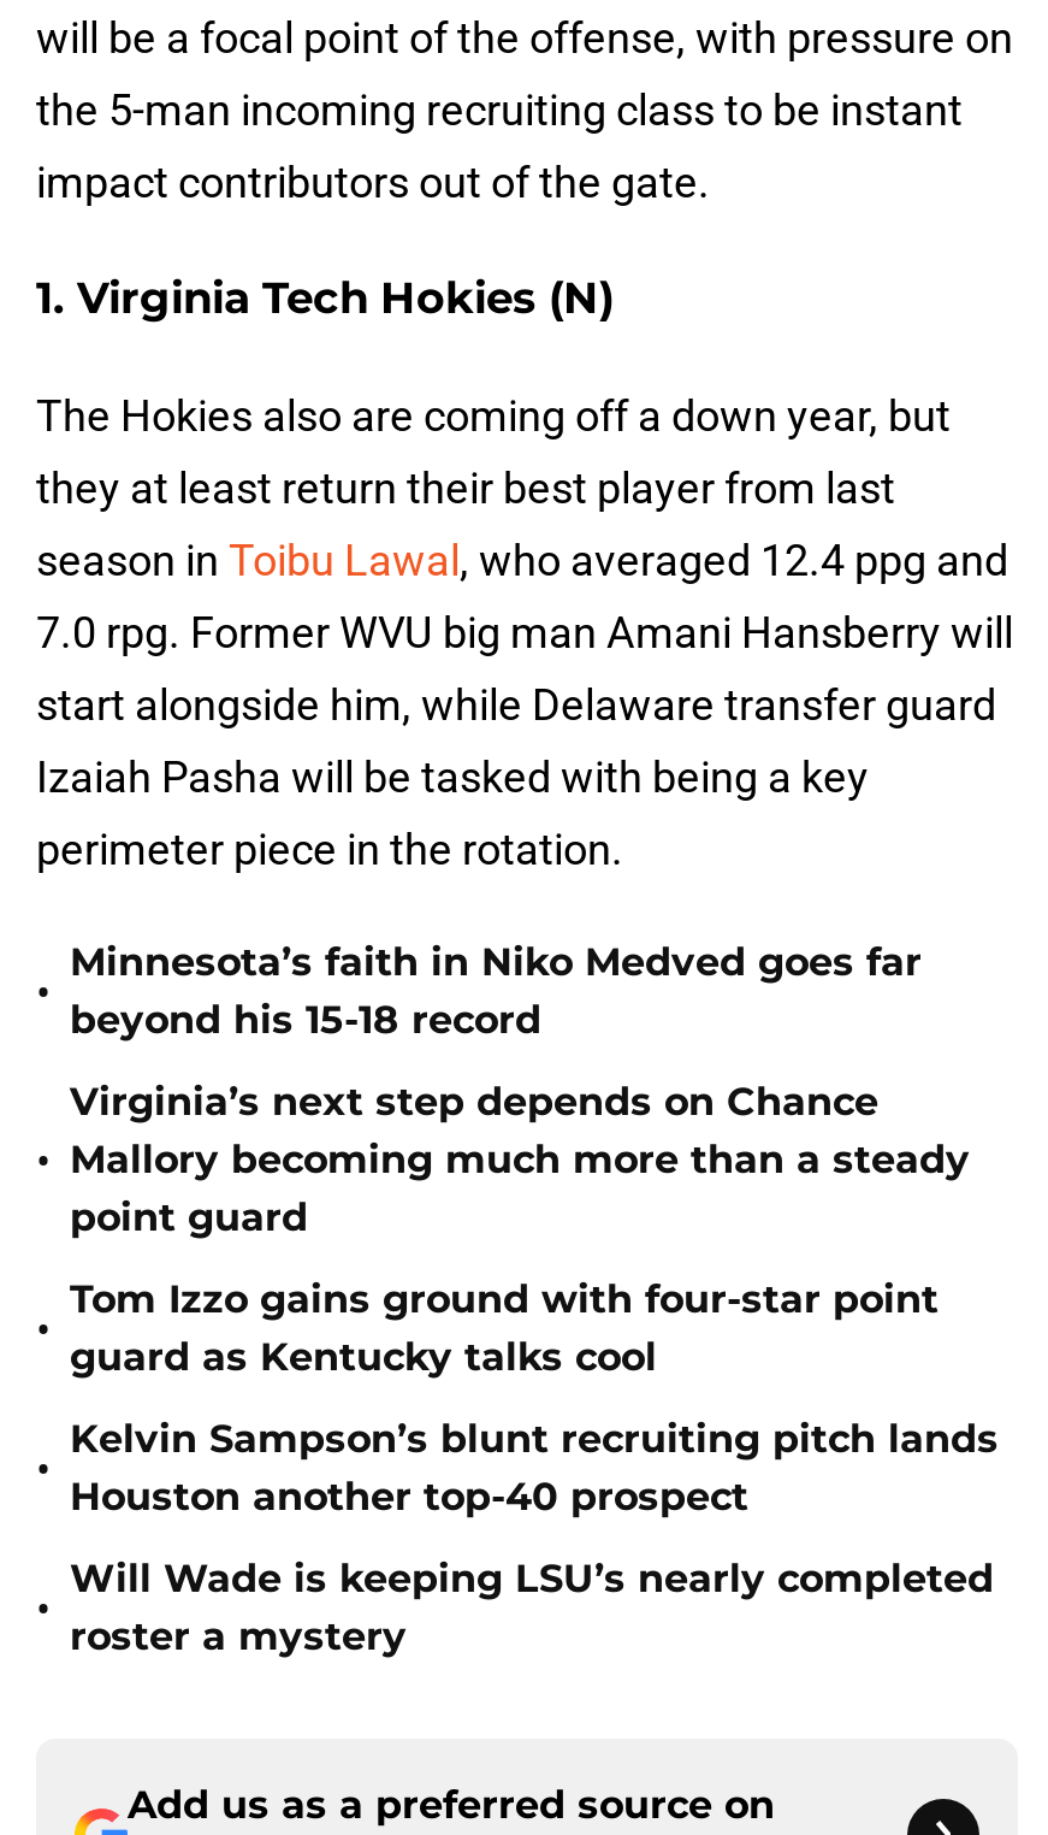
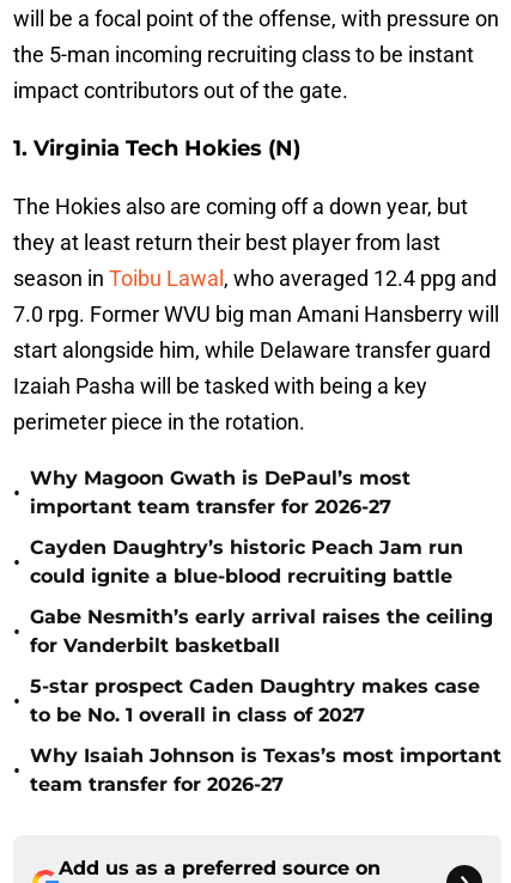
- Minnesota’s faith in Niko Medved goes far
- beyond his 15-18 record
+ Why Magoon Gwath is DePaul’s most
+ important team transfer for 2026-27

- Virginia’s next step depends on Chance
- Mallory becoming much more than a steady
- point guard
+ Cayden Daughtry’s historic Peach Jam run
+ could ignite a blue-blood recruiting battle

- Tom Izzo gains ground with four-star point
- guard as Kentucky talks cool
+ Gabe Nesmith’s early arrival raises the ceiling
+ for Vanderbilt basketball

- Kelvin Sampson’s blunt recruiting pitch lands
- Houston another top-40 prospect
+ 5-star prospect Caden Daughtry makes case
+ to be No. 1 overall in class of 2027

- Will Wade is keeping LSU’s nearly completed
- roster a mystery
+ Why Isaiah Johnson is Texas’s most important
+ team transfer for 2026-27
